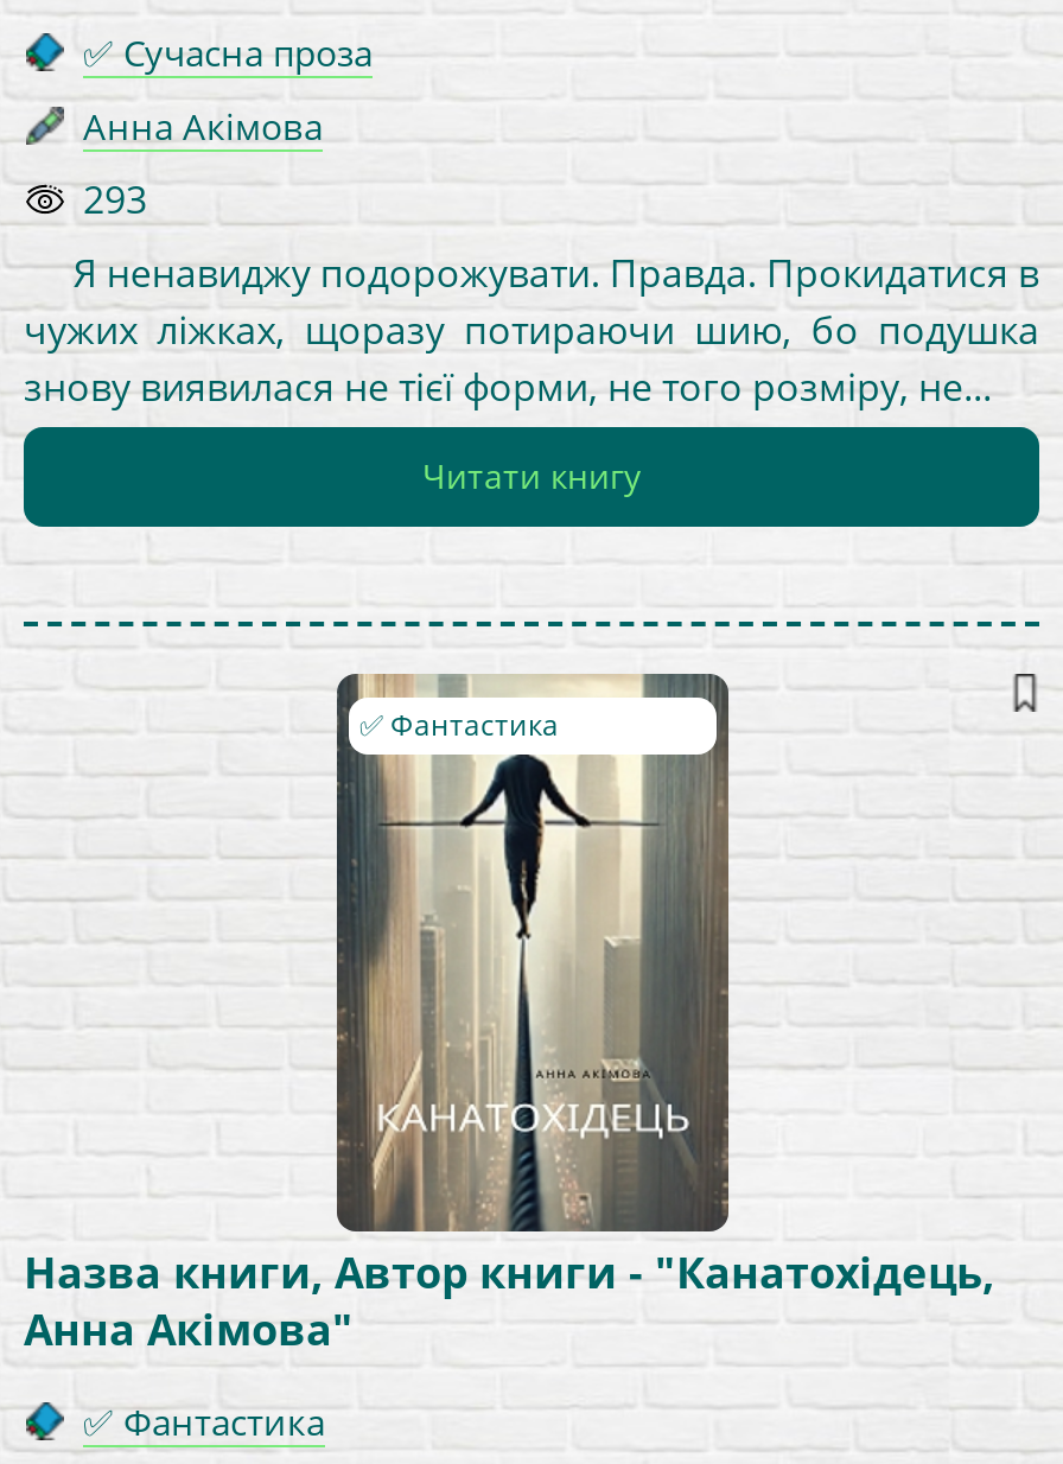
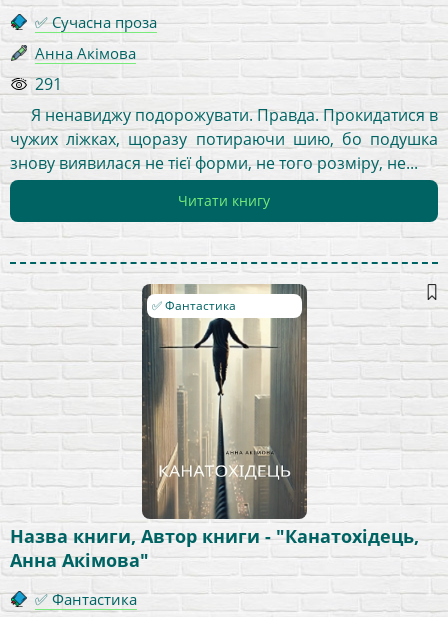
- 293
+ 291
